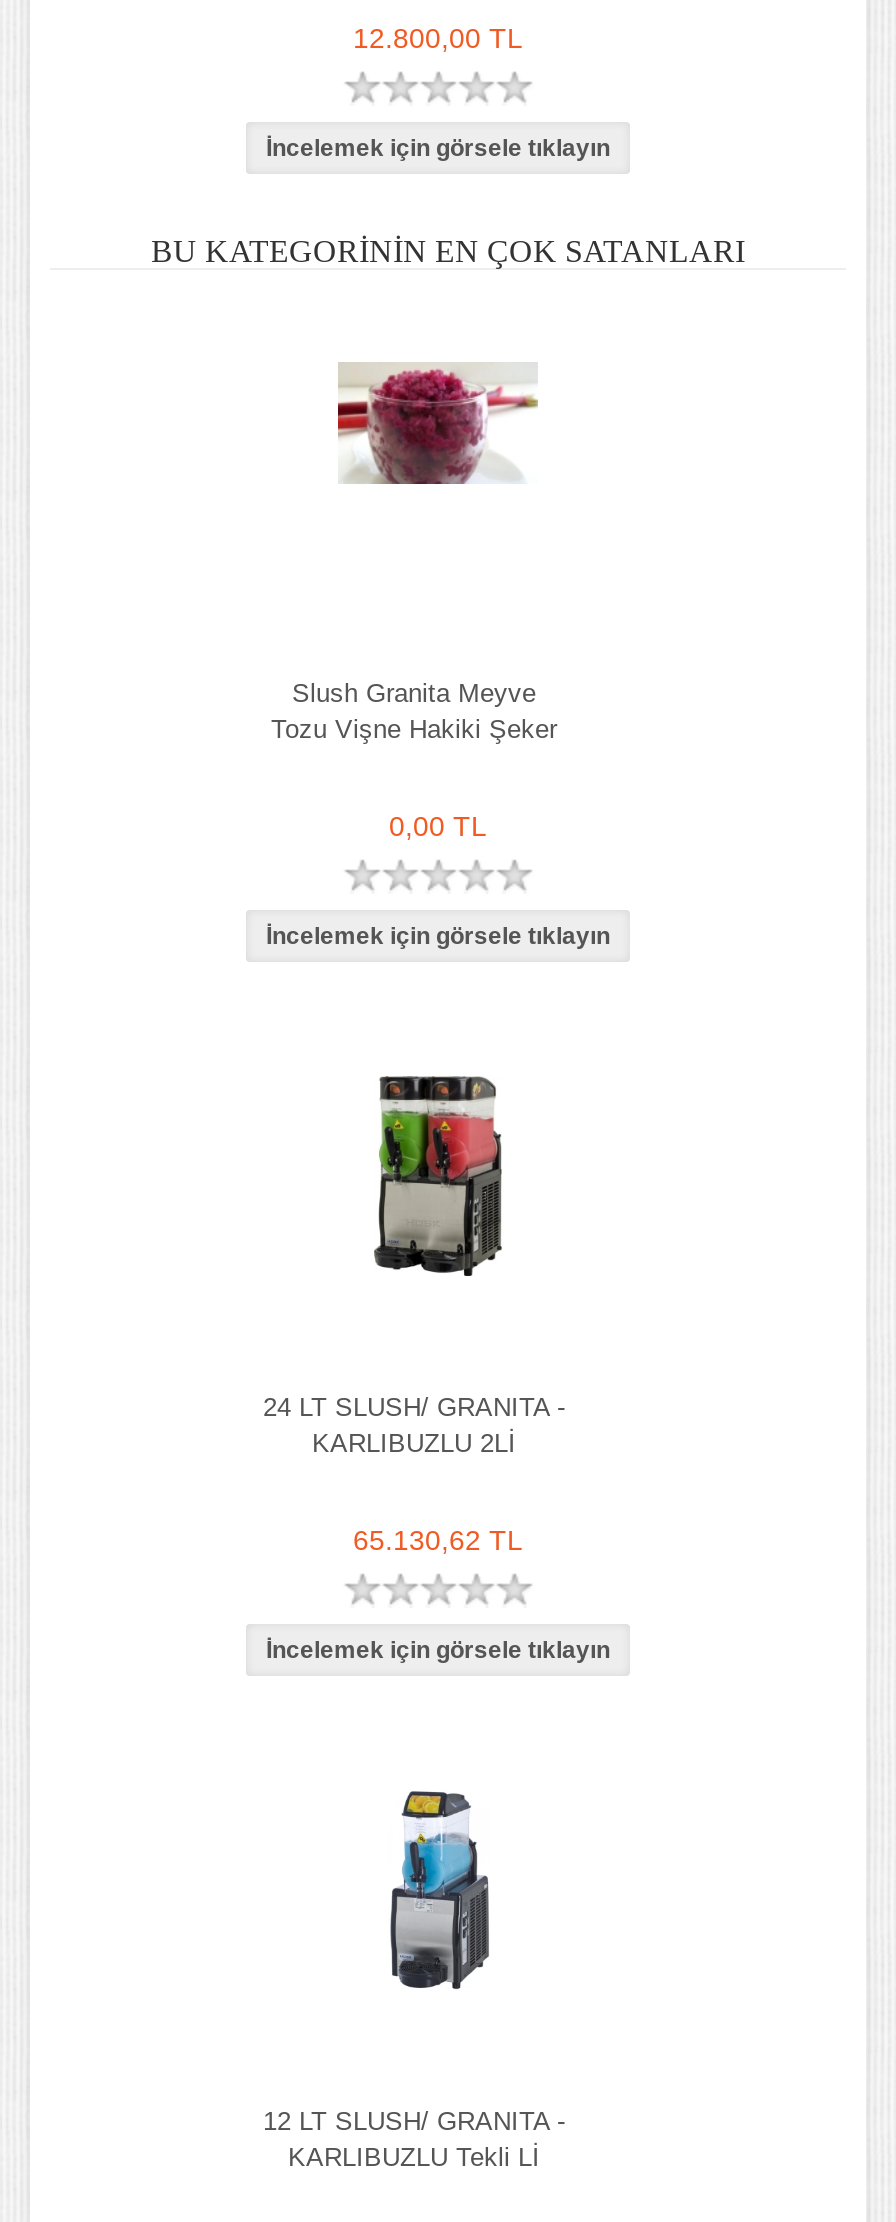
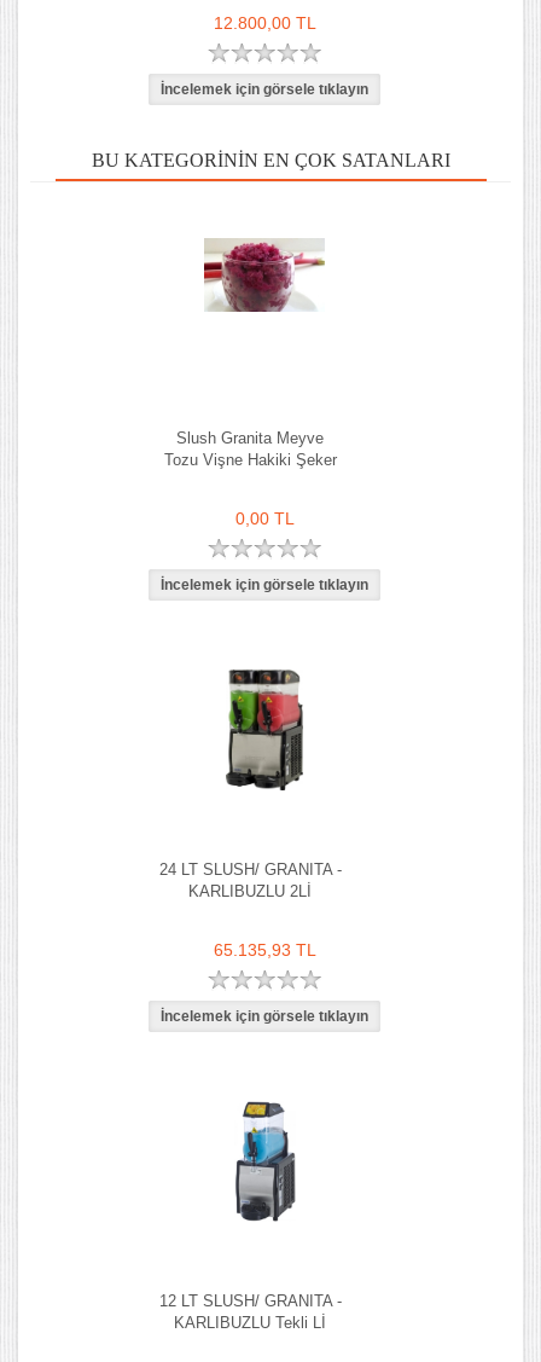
- 65.130,62 TL
+ 65.135,93 TL
